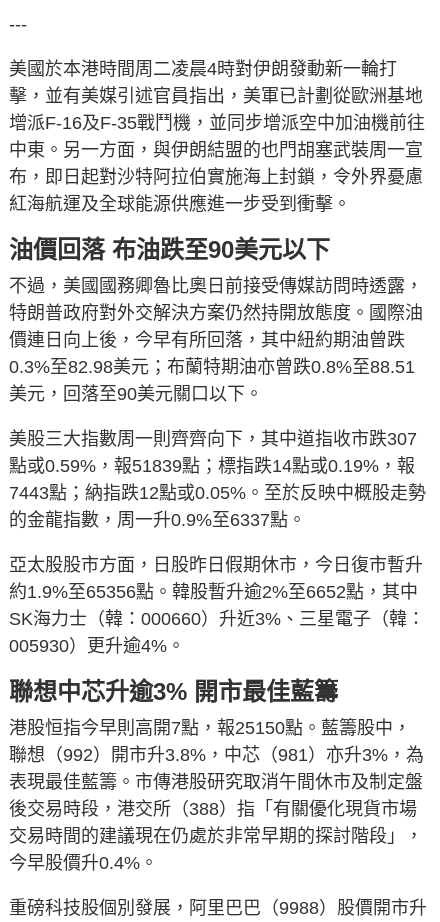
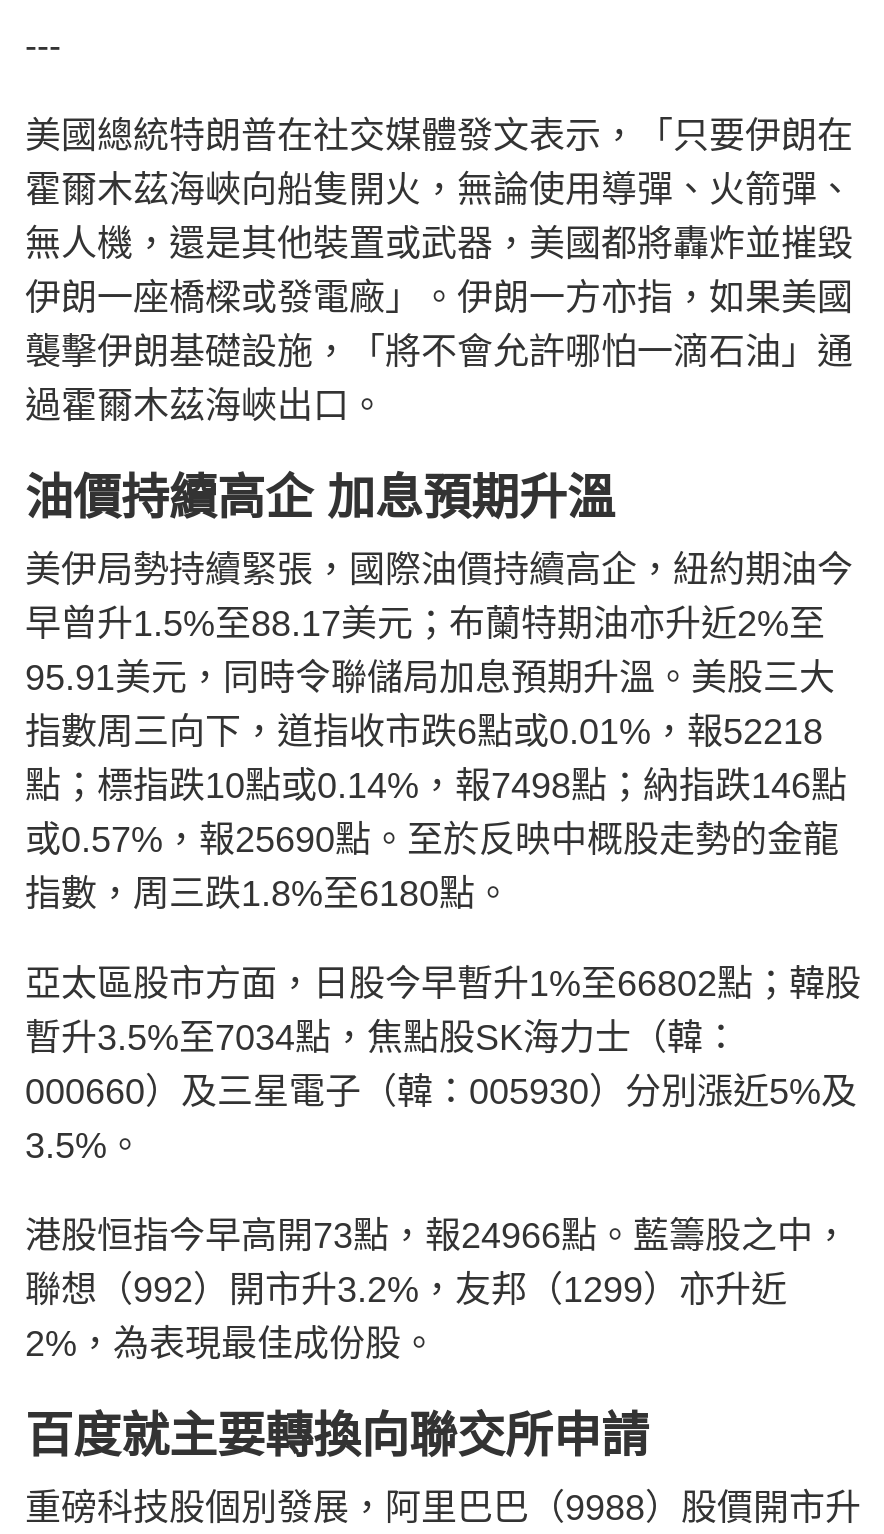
- 美國於本港時間周二凌晨4時對伊朗發動新一輪打
- 擊，並有美媒引述官員指出，美軍已計劃從歐洲基地
- 增派F-16及F-35戰鬥機，並同步增派空中加油機前往
- 中東。另一方面，與伊朗結盟的也門胡塞武裝周一宣
- 布，即日起對沙特阿拉伯實施海上封鎖，令外界憂慮
- 紅海航運及全球能源供應進一步受到衝擊。
- 油價回落 布油跌至90美元以下
- 不過，美國國務卿魯比奧日前接受傳媒訪問時透露，
- 特朗普政府對外交解決方案仍然持開放態度。國際油
- 價連日向上後，今早有所回落，其中紐約期油曾跌
- 0.3%至82.98美元；布蘭特期油亦曾跌0.8%至88.51
- 美元，回落至90美元關口以下。
- 美股三大指數周一則齊齊向下，其中道指收市跌307
- 點或0.59%，報51839點；標指跌14點或0.19%，報
- 7443點；納指跌12點或0.05%。至於反映中概股走勢
- 的金龍指數，周一升0.9%至6337點。
- 亞太股股市方面，日股昨日假期休市，今日復市暫升
- 約1.9%至65356點。韓股暫升逾2%至6652點，其中
- SK海力士（韓：000660）升近3%、三星電子（韓：
- 005930）更升逾4%。
- 聯想中芯升逾3% 開市最佳藍籌
- 港股恒指今早則高開7點，報25150點。藍籌股中，
- 聯想（992）開市升3.8%，中芯（981）亦升3%，為
- 表現最佳藍籌。市傳港股研究取消午間休市及制定盤
- 後交易時段，港交所（388）指「有關優化現貨市場
- 交易時間的建議現在仍處於非常早期的探討階段」，
- 今早股價升0.4%。
+ 美國總統特朗普在社交媒體發文表示，「只要伊朗在
+ 霍爾木茲海峽向船隻開火，無論使用導彈、火箭彈、
+ 無人機，還是其他裝置或武器，美國都將轟炸並摧毀
+ 伊朗一座橋樑或發電廠」。伊朗一方亦指，如果美國
+ 襲擊伊朗基礎設施，「將不會允許哪怕一滴石油」通
+ 過霍爾木茲海峽出口。
+ 油價持續高企 加息預期升溫
+ 美伊局勢持續緊張，國際油價持續高企，紐約期油今
+ 早曾升1.5%至88.17美元；布蘭特期油亦升近2%至
+ 95.91美元，同時令聯儲局加息預期升溫。美股三大
+ 指數周三向下，道指收市跌6點或0.01%，報52218
+ 點；標指跌10點或0.14%，報7498點；納指跌146點
+ 或0.57%，報25690點。至於反映中概股走勢的金龍
+ 指數，周三跌1.8%至6180點。
+ 亞太區股市方面，日股今早暫升1%至66802點；韓股
+ 暫升3.5%至7034點，焦點股SK海力士（韓：
+ 000660）及三星電子（韓：005930）分別漲近5%及
+ 3.5%。
+ 港股恒指今早高開73點，報24966點。藍籌股之中，
+ 聯想（992）開市升3.2%，友邦（1299）亦升近
+ 2%，為表現最佳成份股。
+ 百度就主要轉換向聯交所申請
